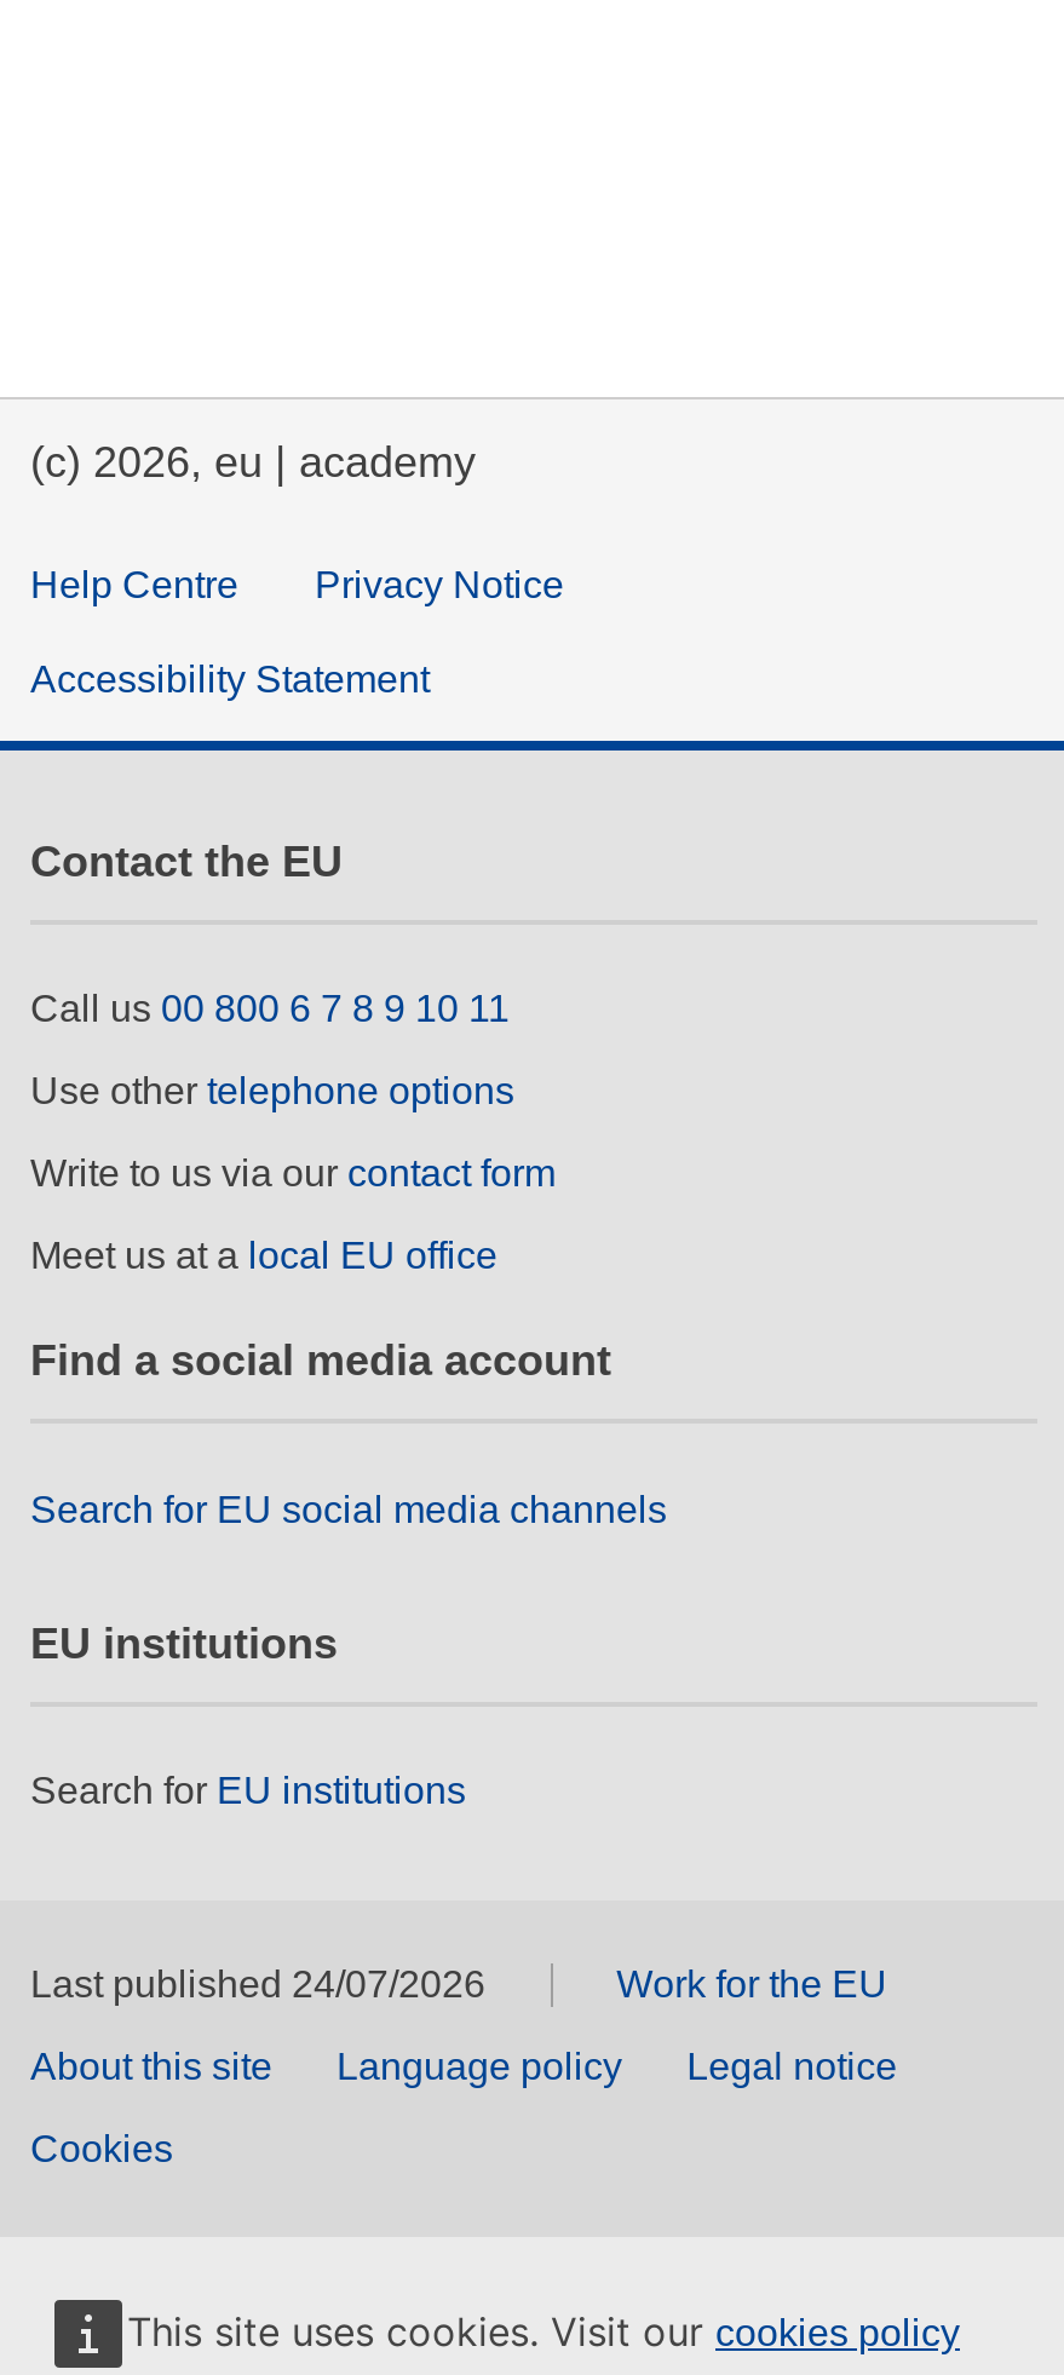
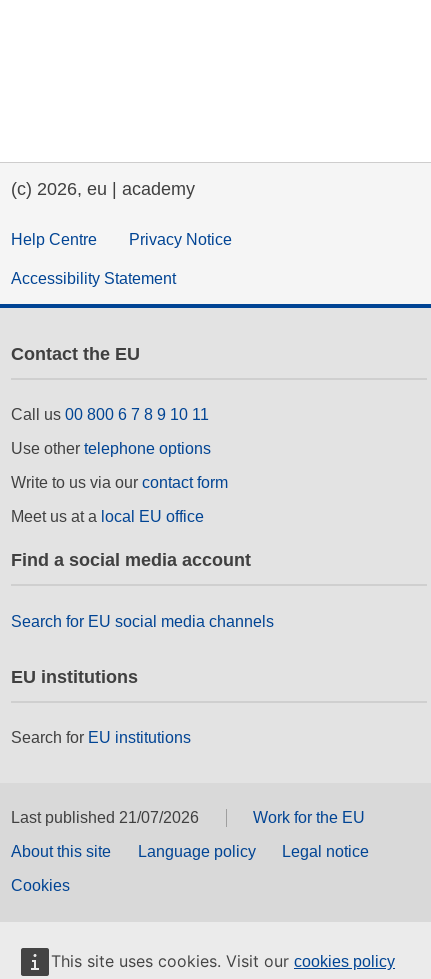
- Last published 24/07/2026
+ Last published 21/07/2026
